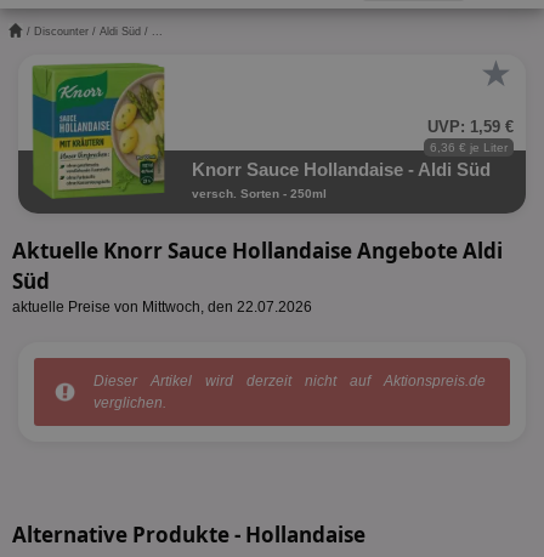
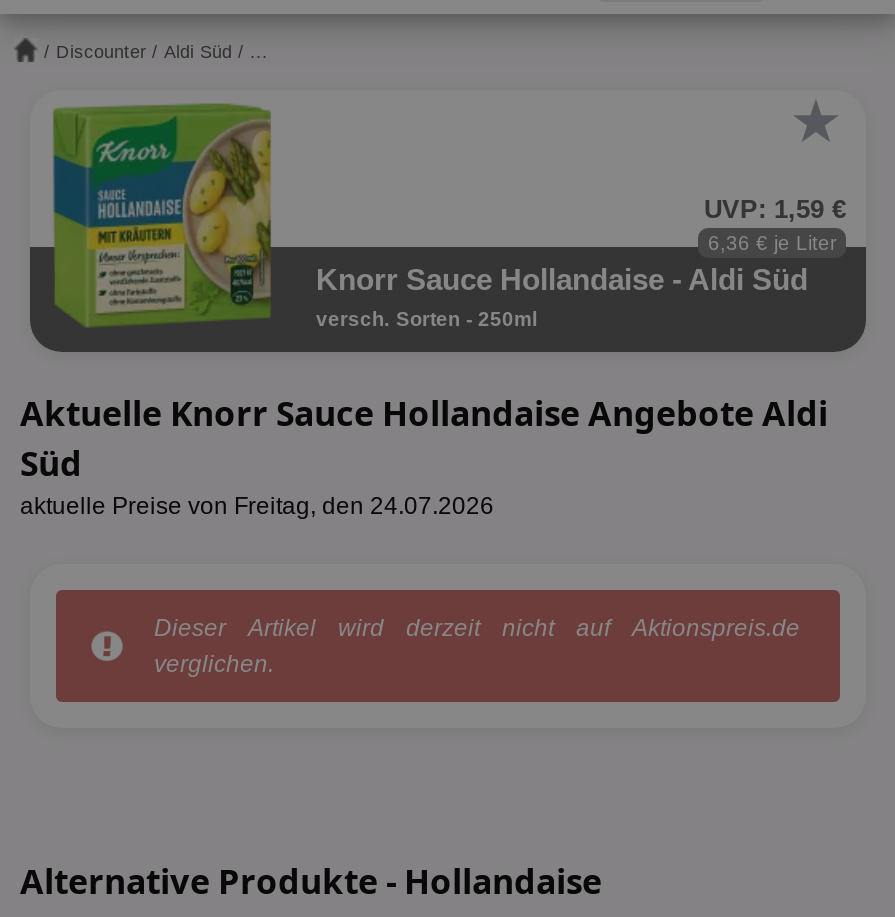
- aktuelle Preise von Mittwoch, den 22.07.2026
+ aktuelle Preise von Freitag, den 24.07.2026
